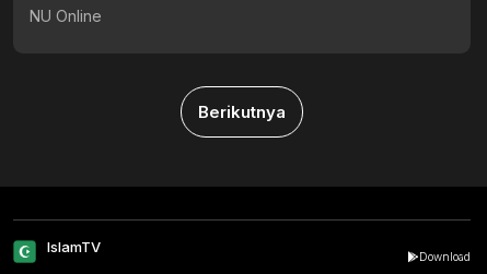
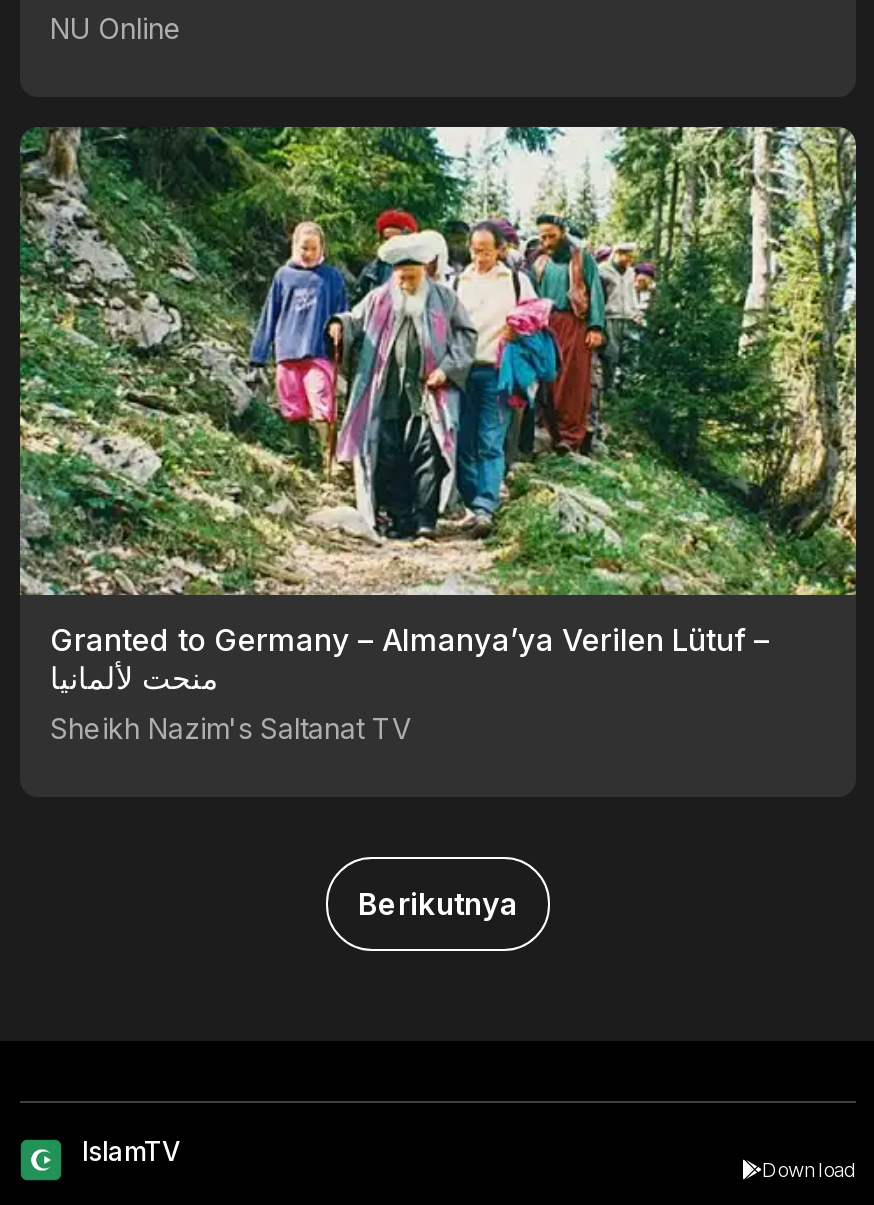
+ [image]
+ Granted to Germany – Almanya’ya Verilen Lütuf –
+ منحت لألمانيا
+ Sheikh Nazim's Saltanat TV
